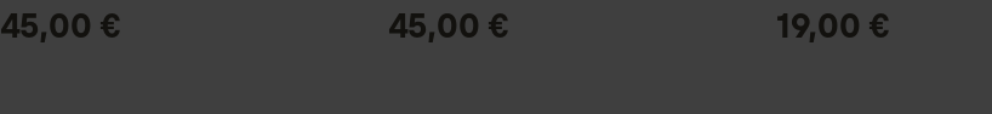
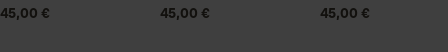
- 19,00 €
+ 45,00 €
